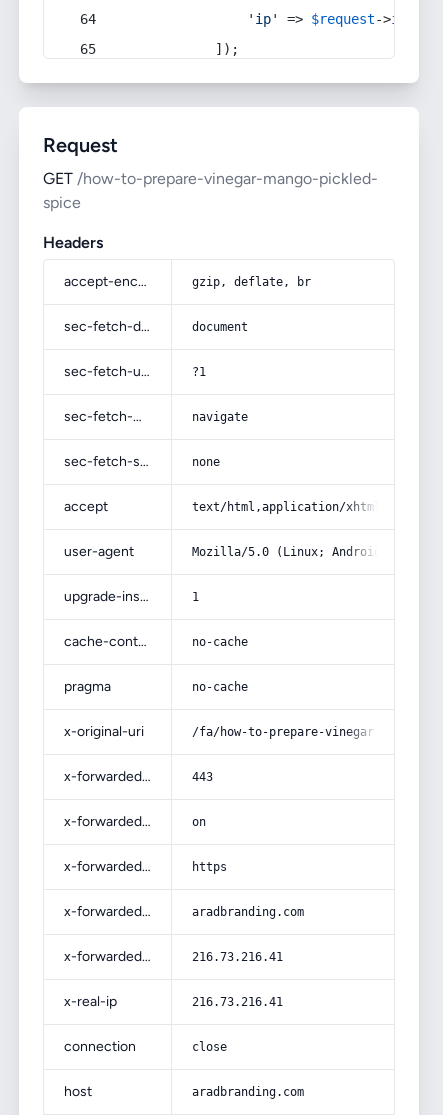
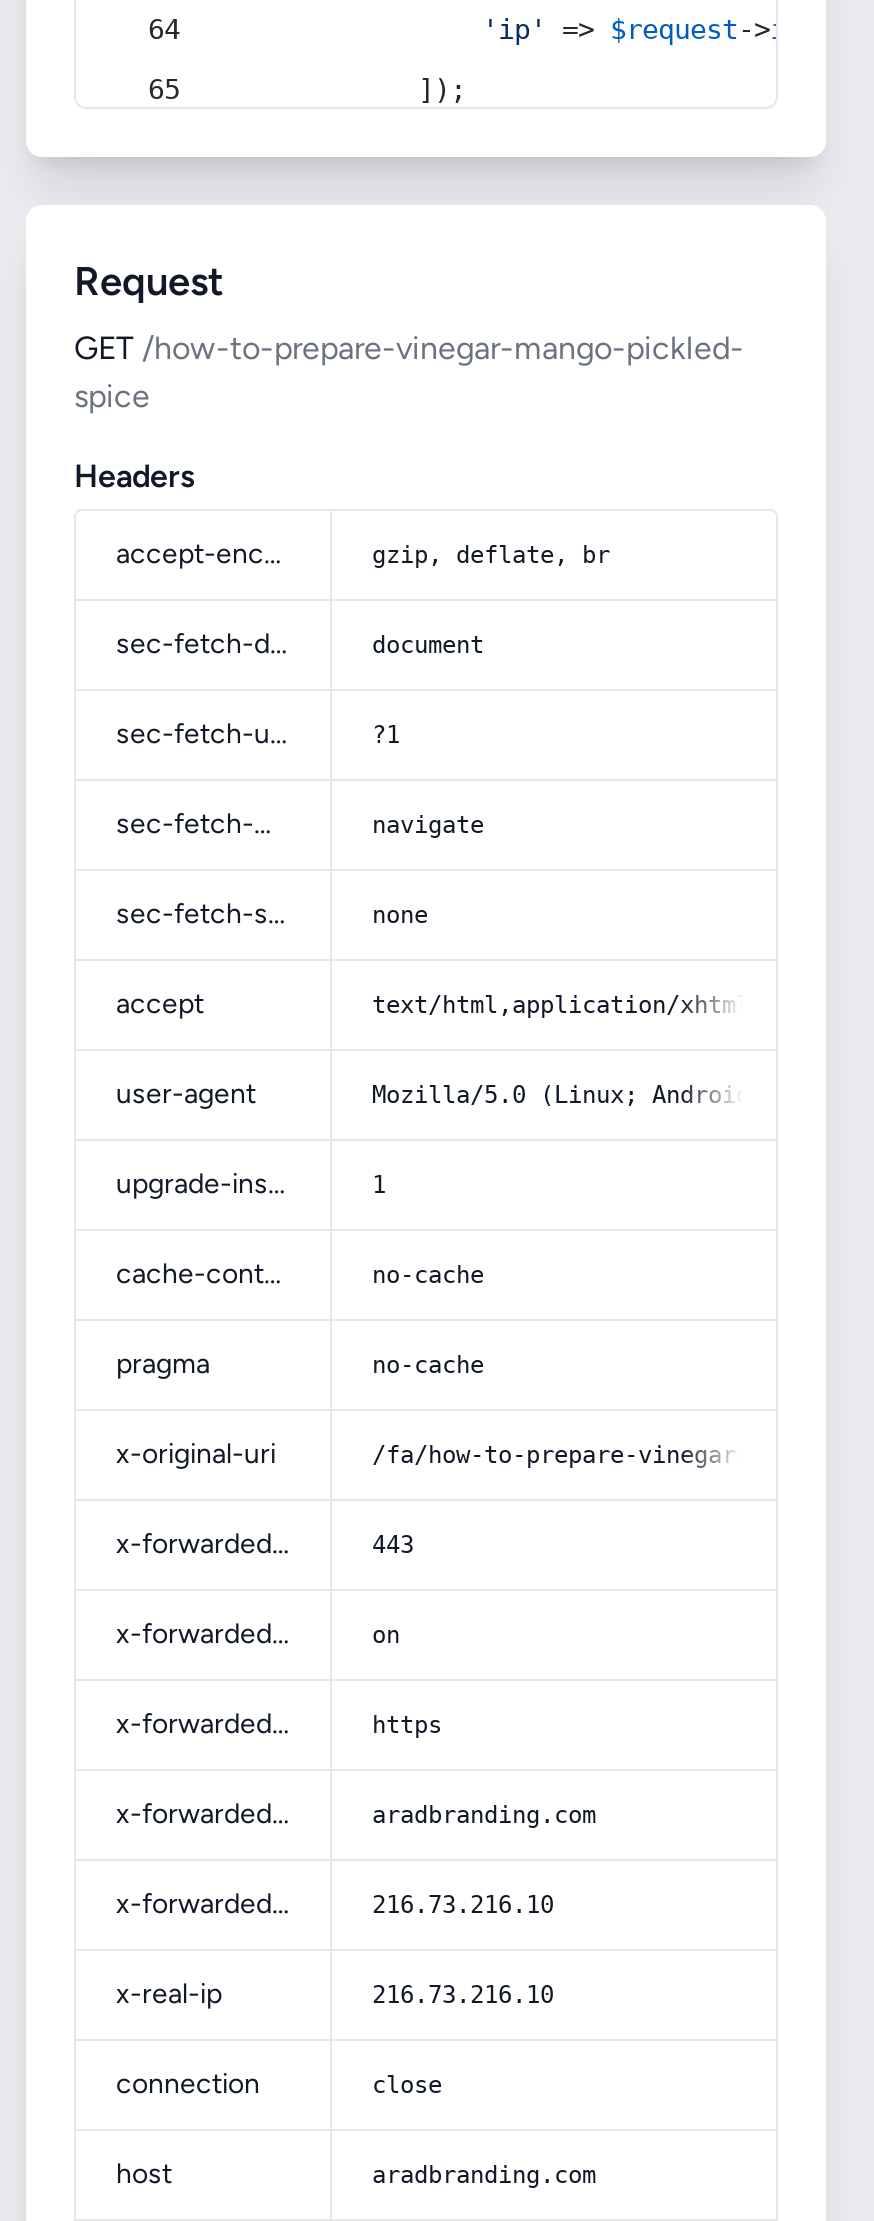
- 216.73.216.41
+ 216.73.216.10

- 216.73.216.41
+ 216.73.216.10
